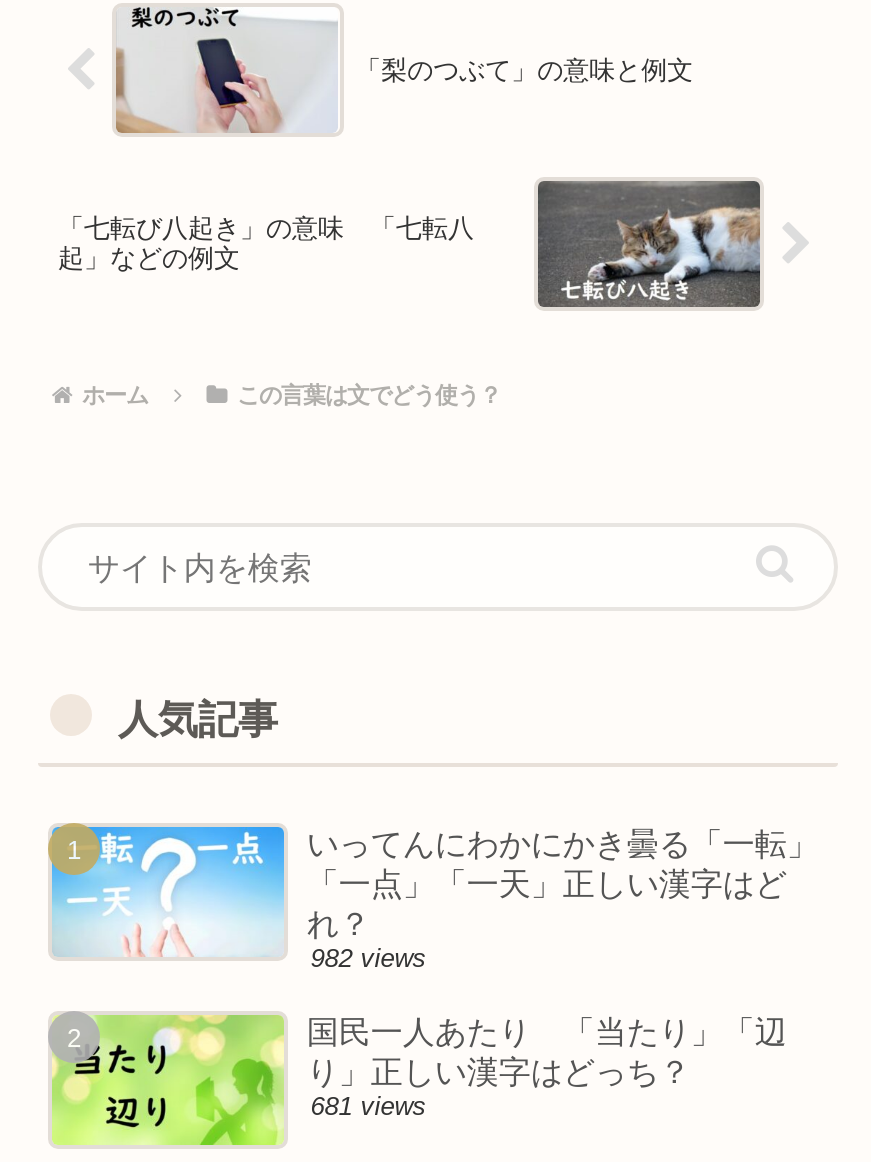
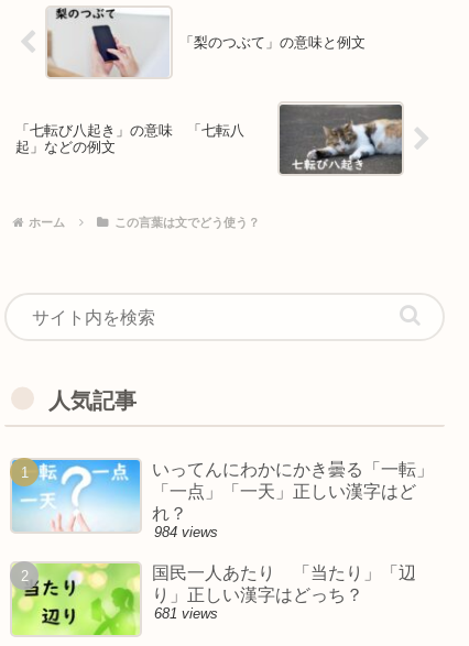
- 982 views
+ 984 views
